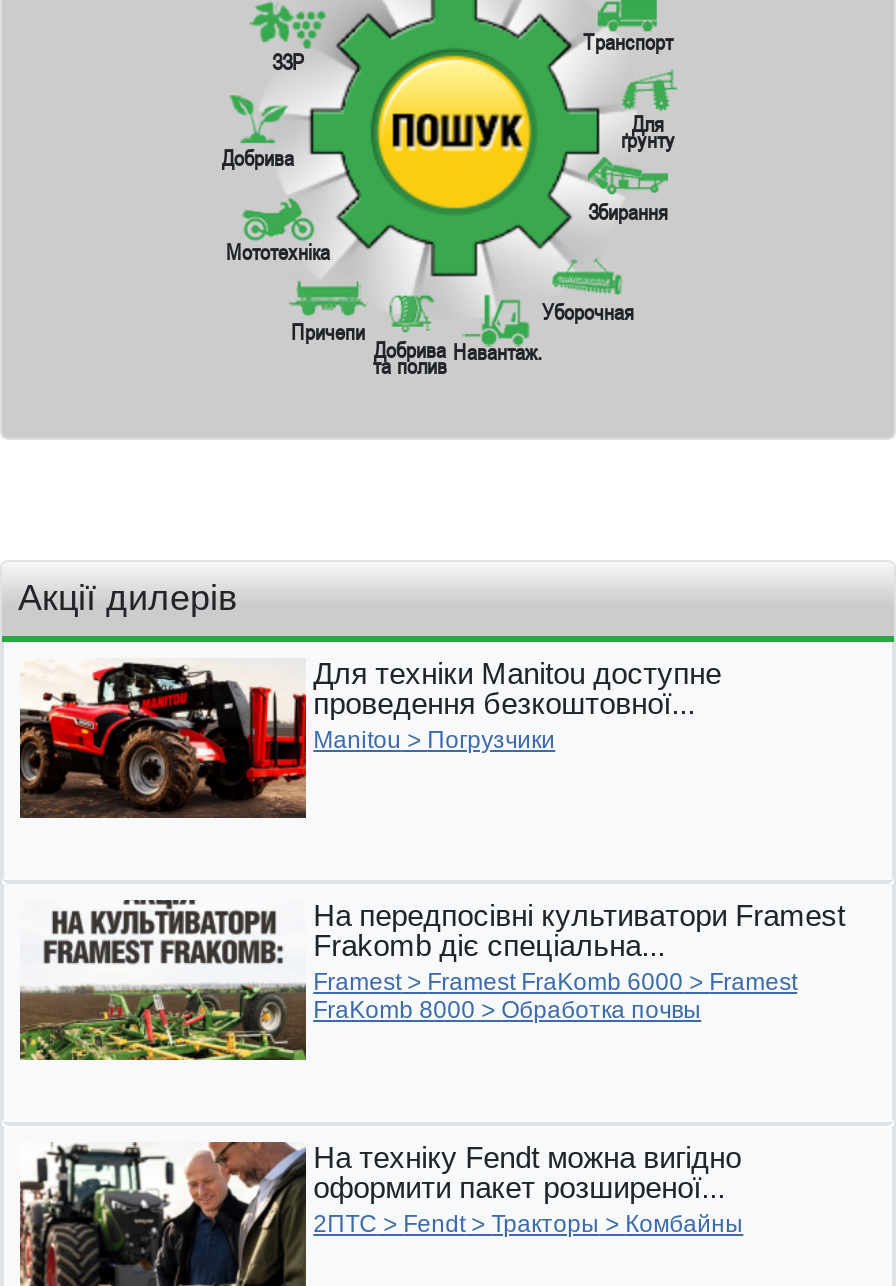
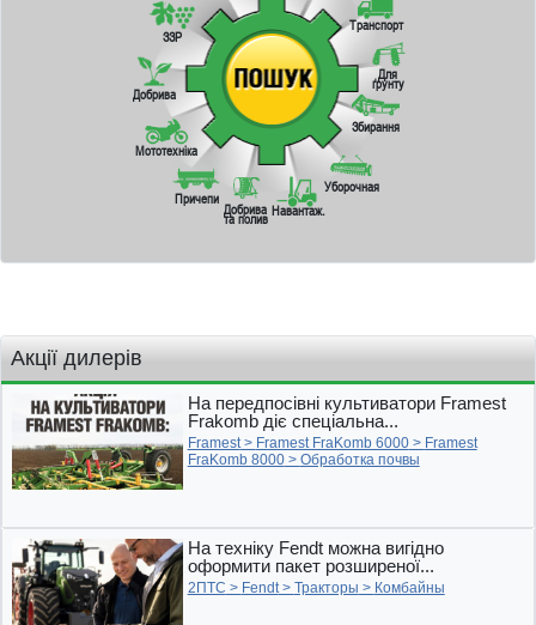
- [image]
- Для техніки Manitou доступне
- проведення безкоштовної...
- Manitou > Погрузчики
